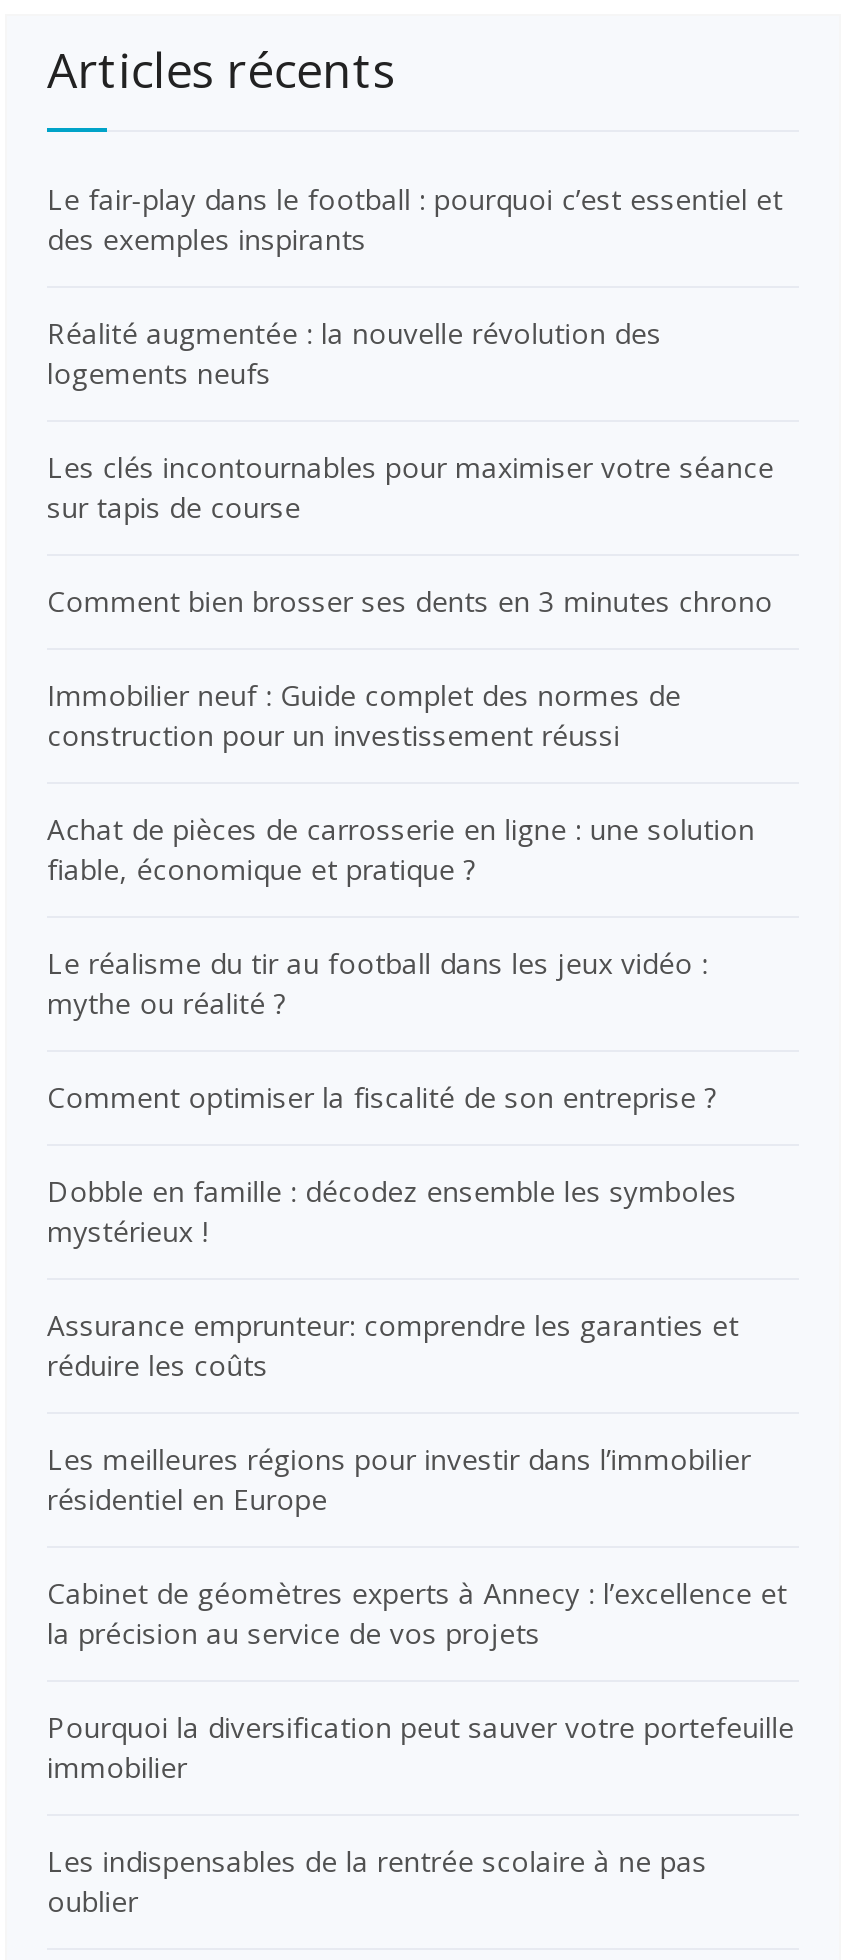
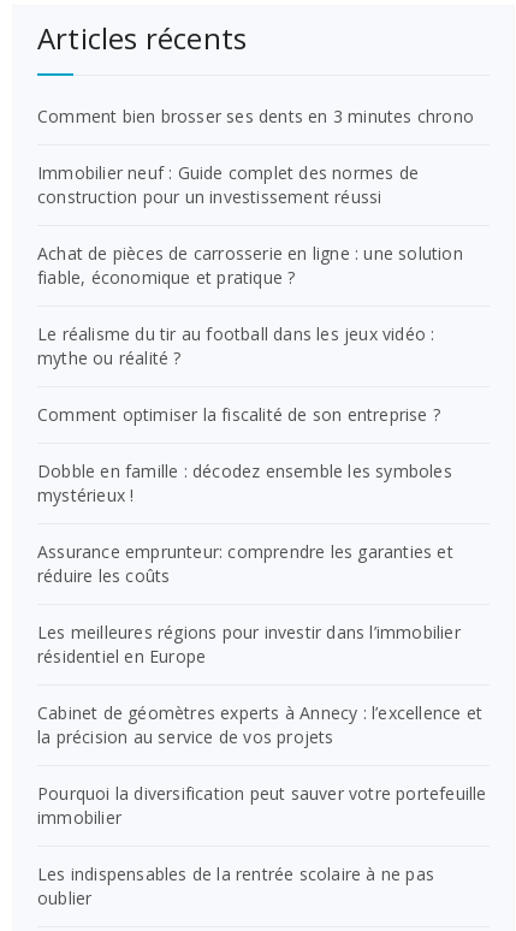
- Le fair-play dans le football : pourquoi c’est essentiel et
- des exemples inspirants
- Réalité augmentée : la nouvelle révolution des
- logements neufs
- Les clés incontournables pour maximiser votre séance
- sur tapis de course
